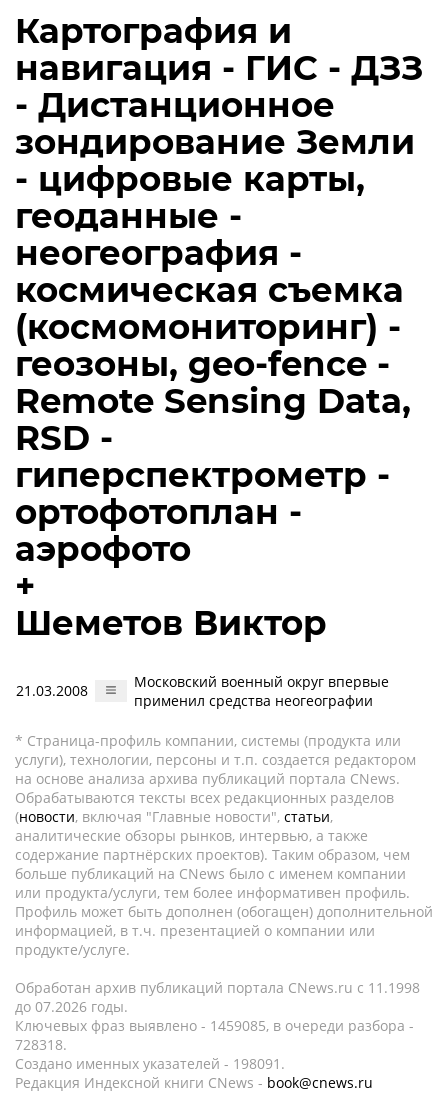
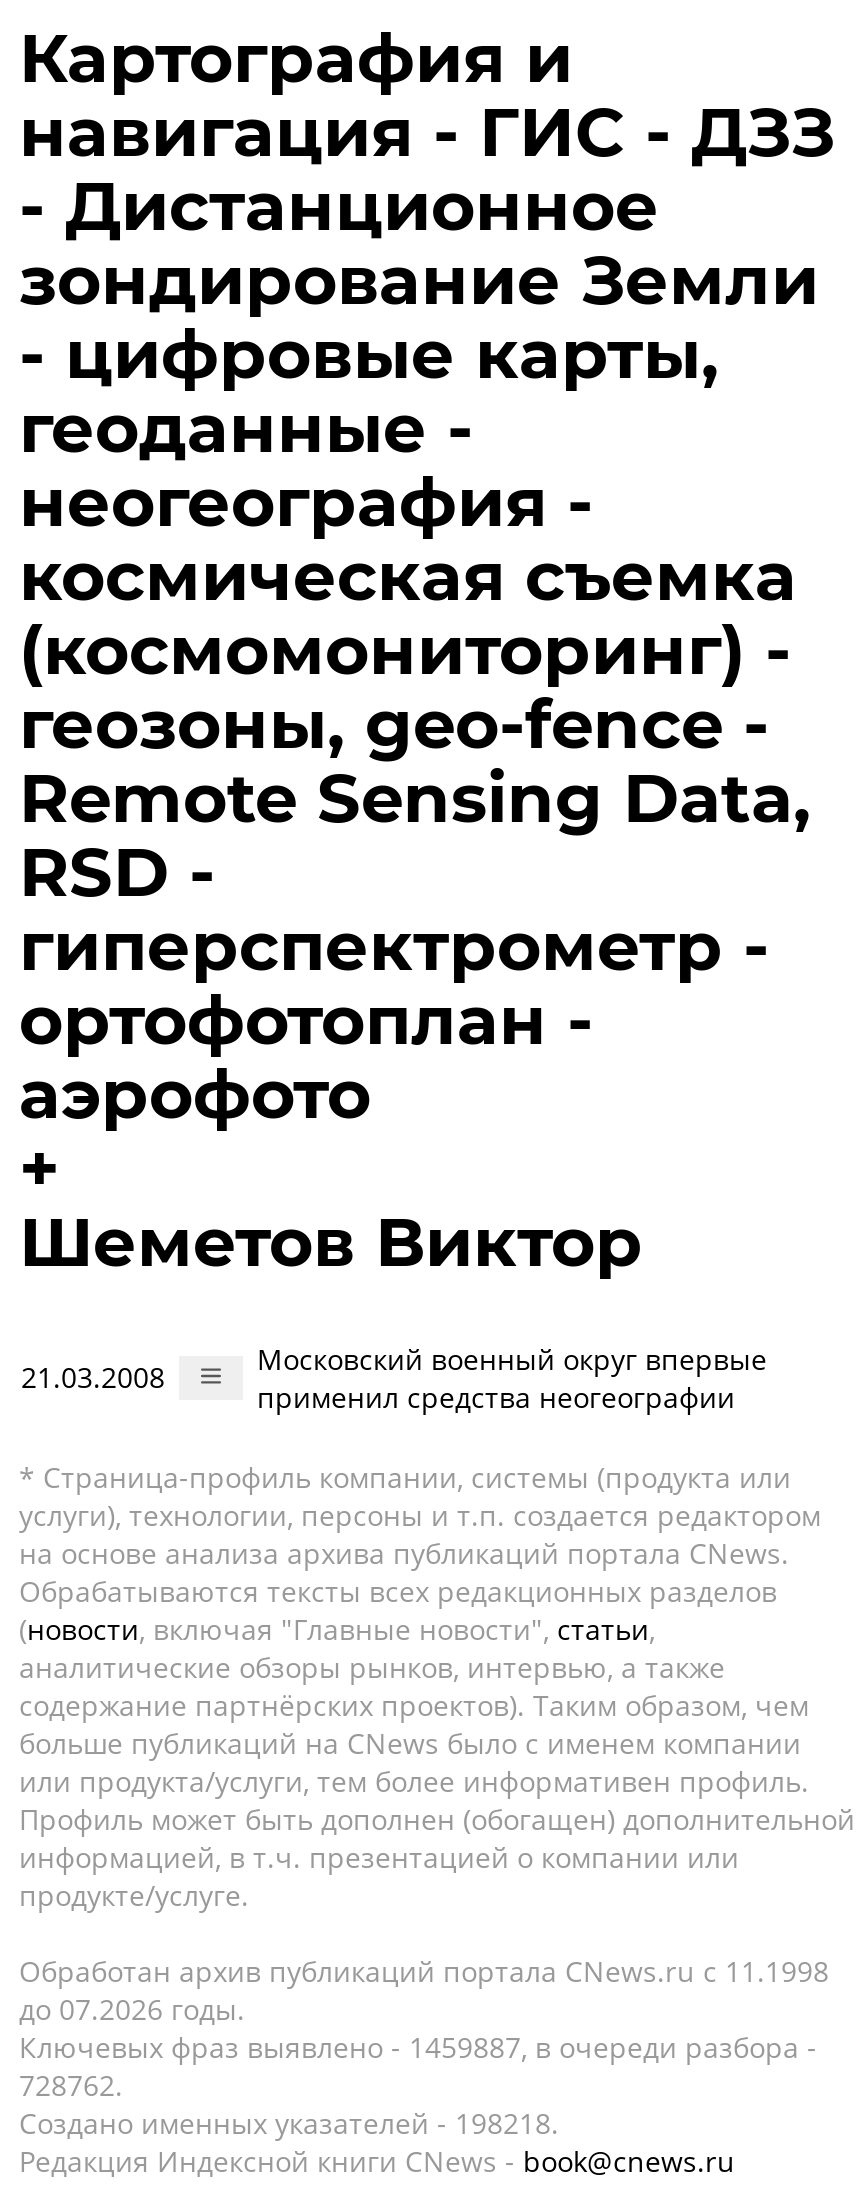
- Ключевых фраз выявлено - 1459085, в очереди разбора -
+ Ключевых фраз выявлено - 1459887, в очереди разбора -

- 728318.
+ 728762.

- Создано именных указателей - 198091.
+ Создано именных указателей - 198218.
